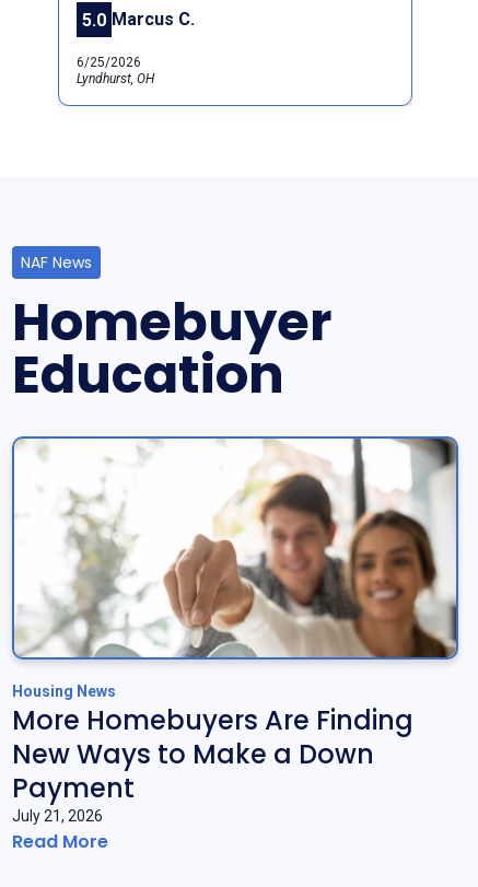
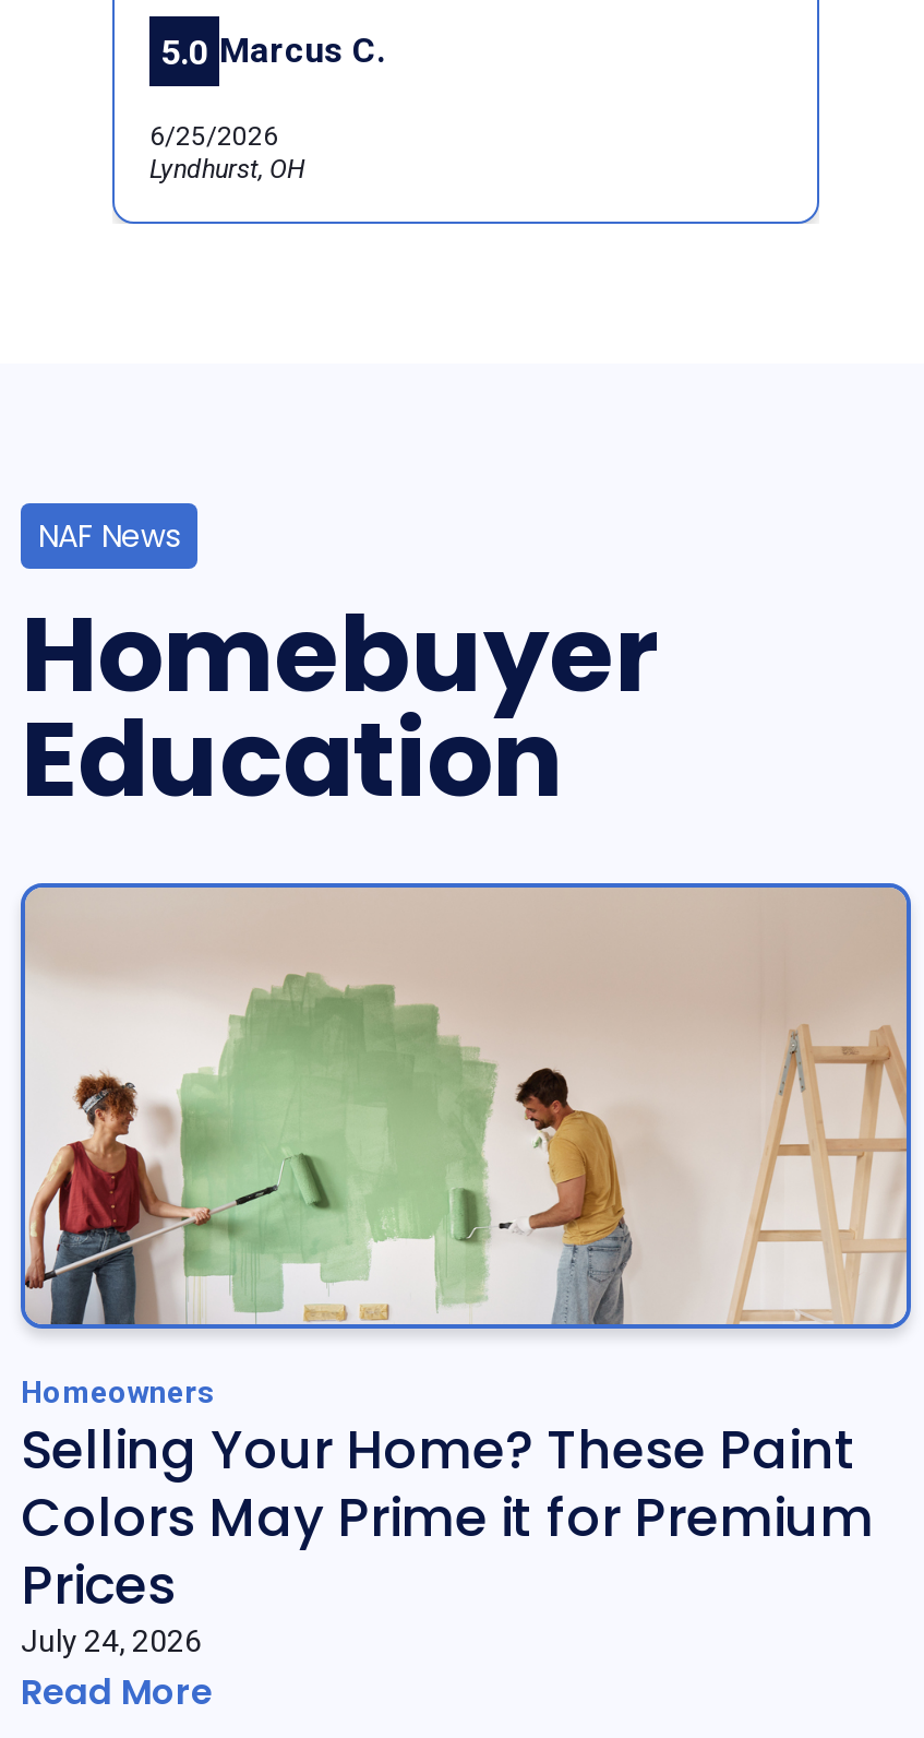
- [image]
- Housing News
- More Homebuyers Are Finding
- New Ways to Make a Down
- Payment
- July 21, 2026
+ [image]
+ Homeowners
+ Selling Your Home? These Paint
+ Colors May Prime it for Premium
+ Prices
+ July 24, 2026
